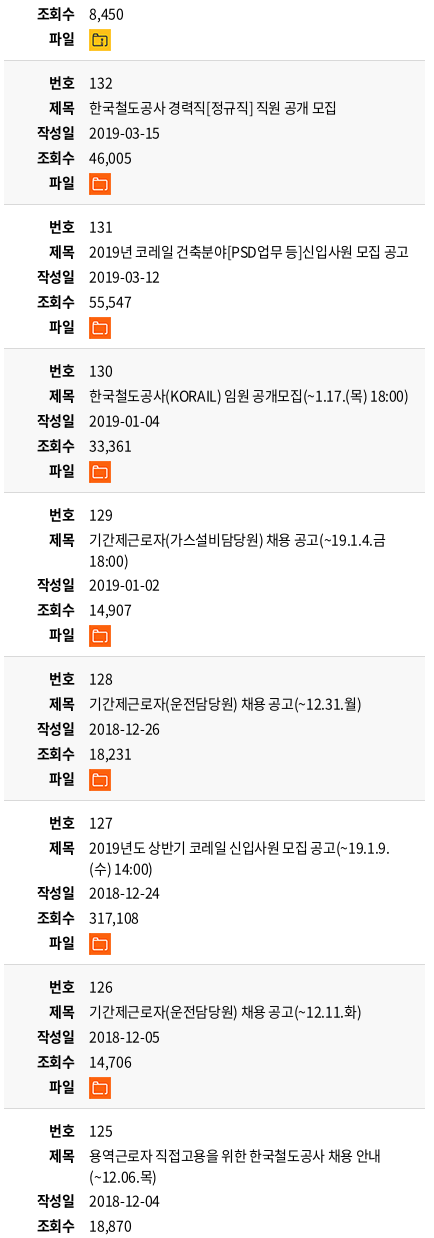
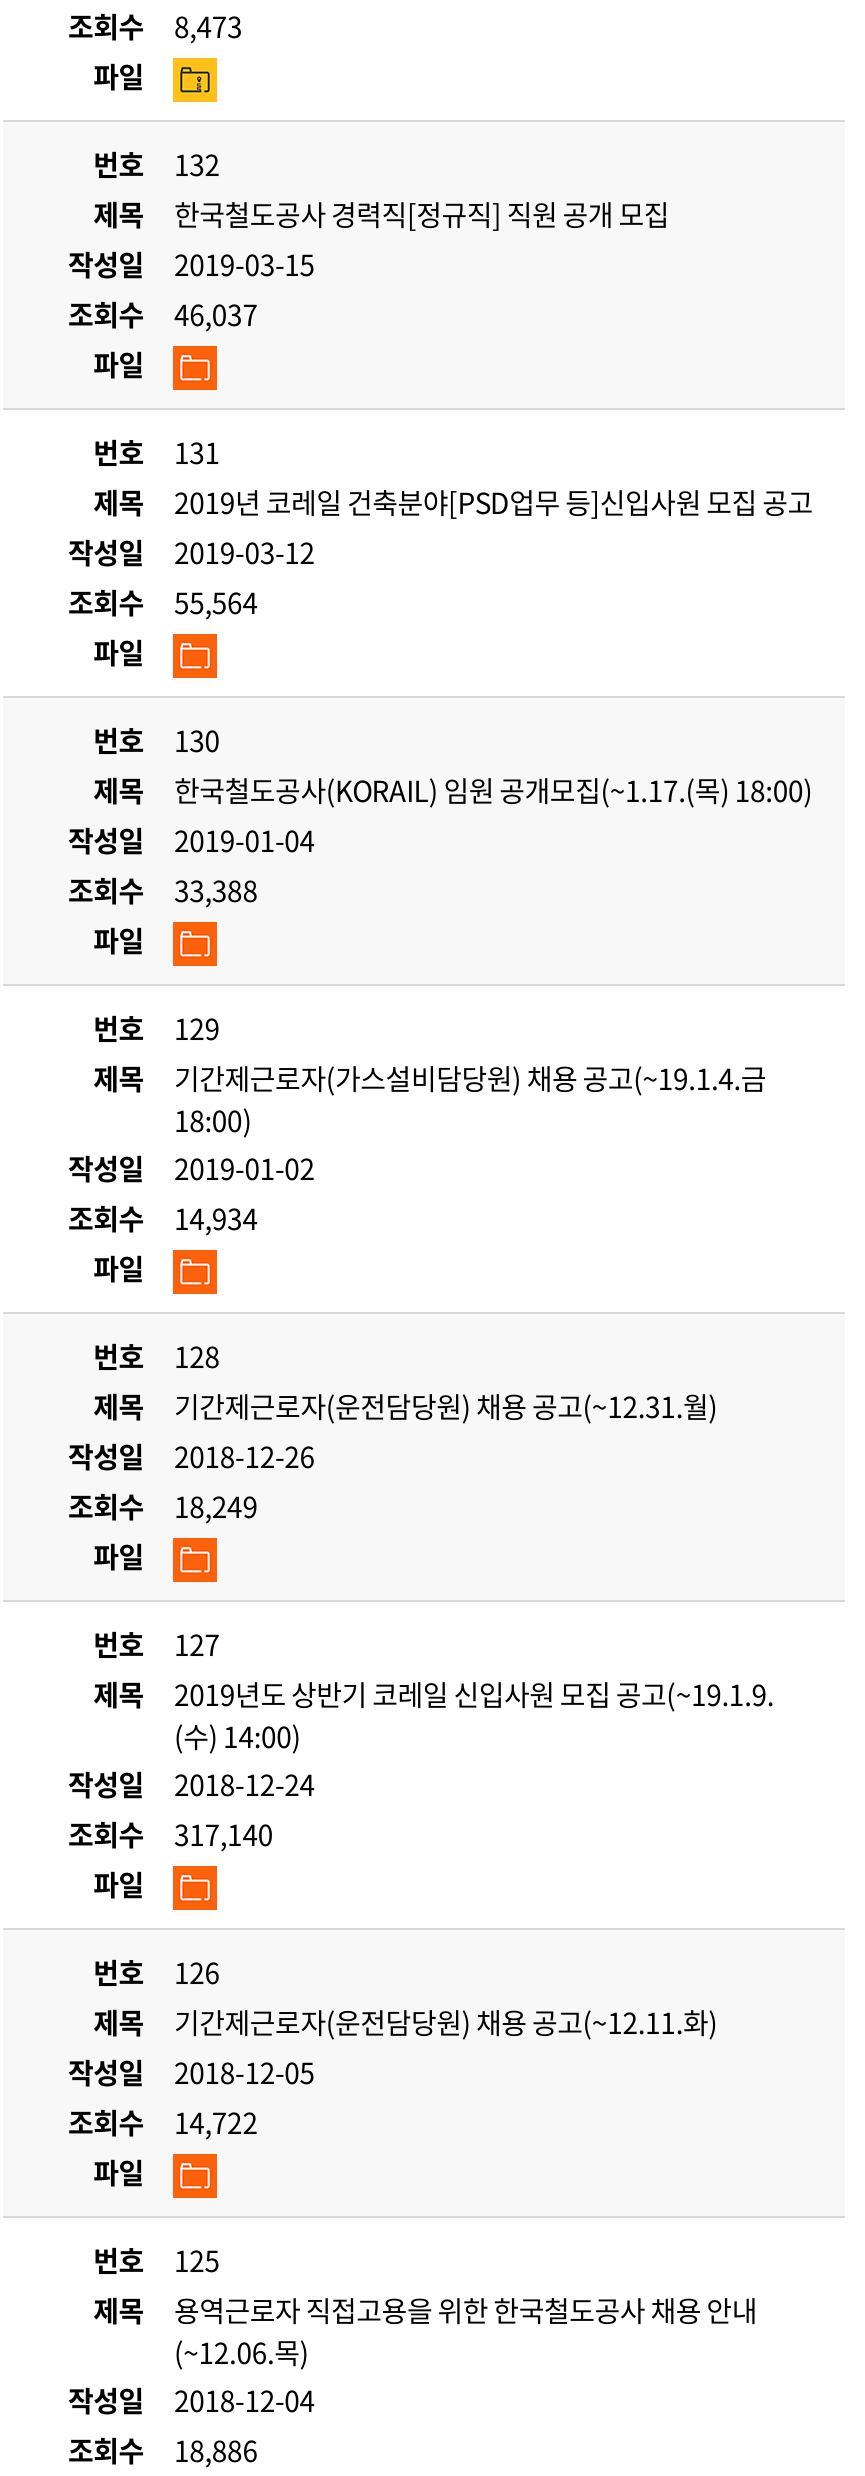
- 조회수 8,450
+ 조회수 8,473

- 조회수 46,005
+ 조회수 46,037

- 조회수 55,547
+ 조회수 55,564

- 조회수 33,361
+ 조회수 33,388

- 조회수 14,907
+ 조회수 14,934

- 조회수 18,231
+ 조회수 18,249

- 조회수 317,108
+ 조회수 317,140

- 조회수 14,706
+ 조회수 14,722

- 조회수 18,870
+ 조회수 18,886
